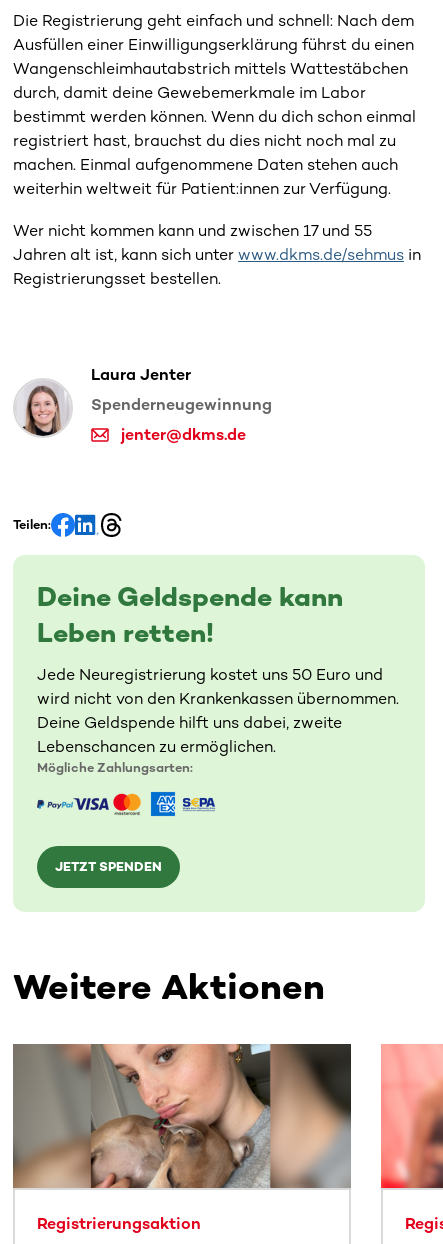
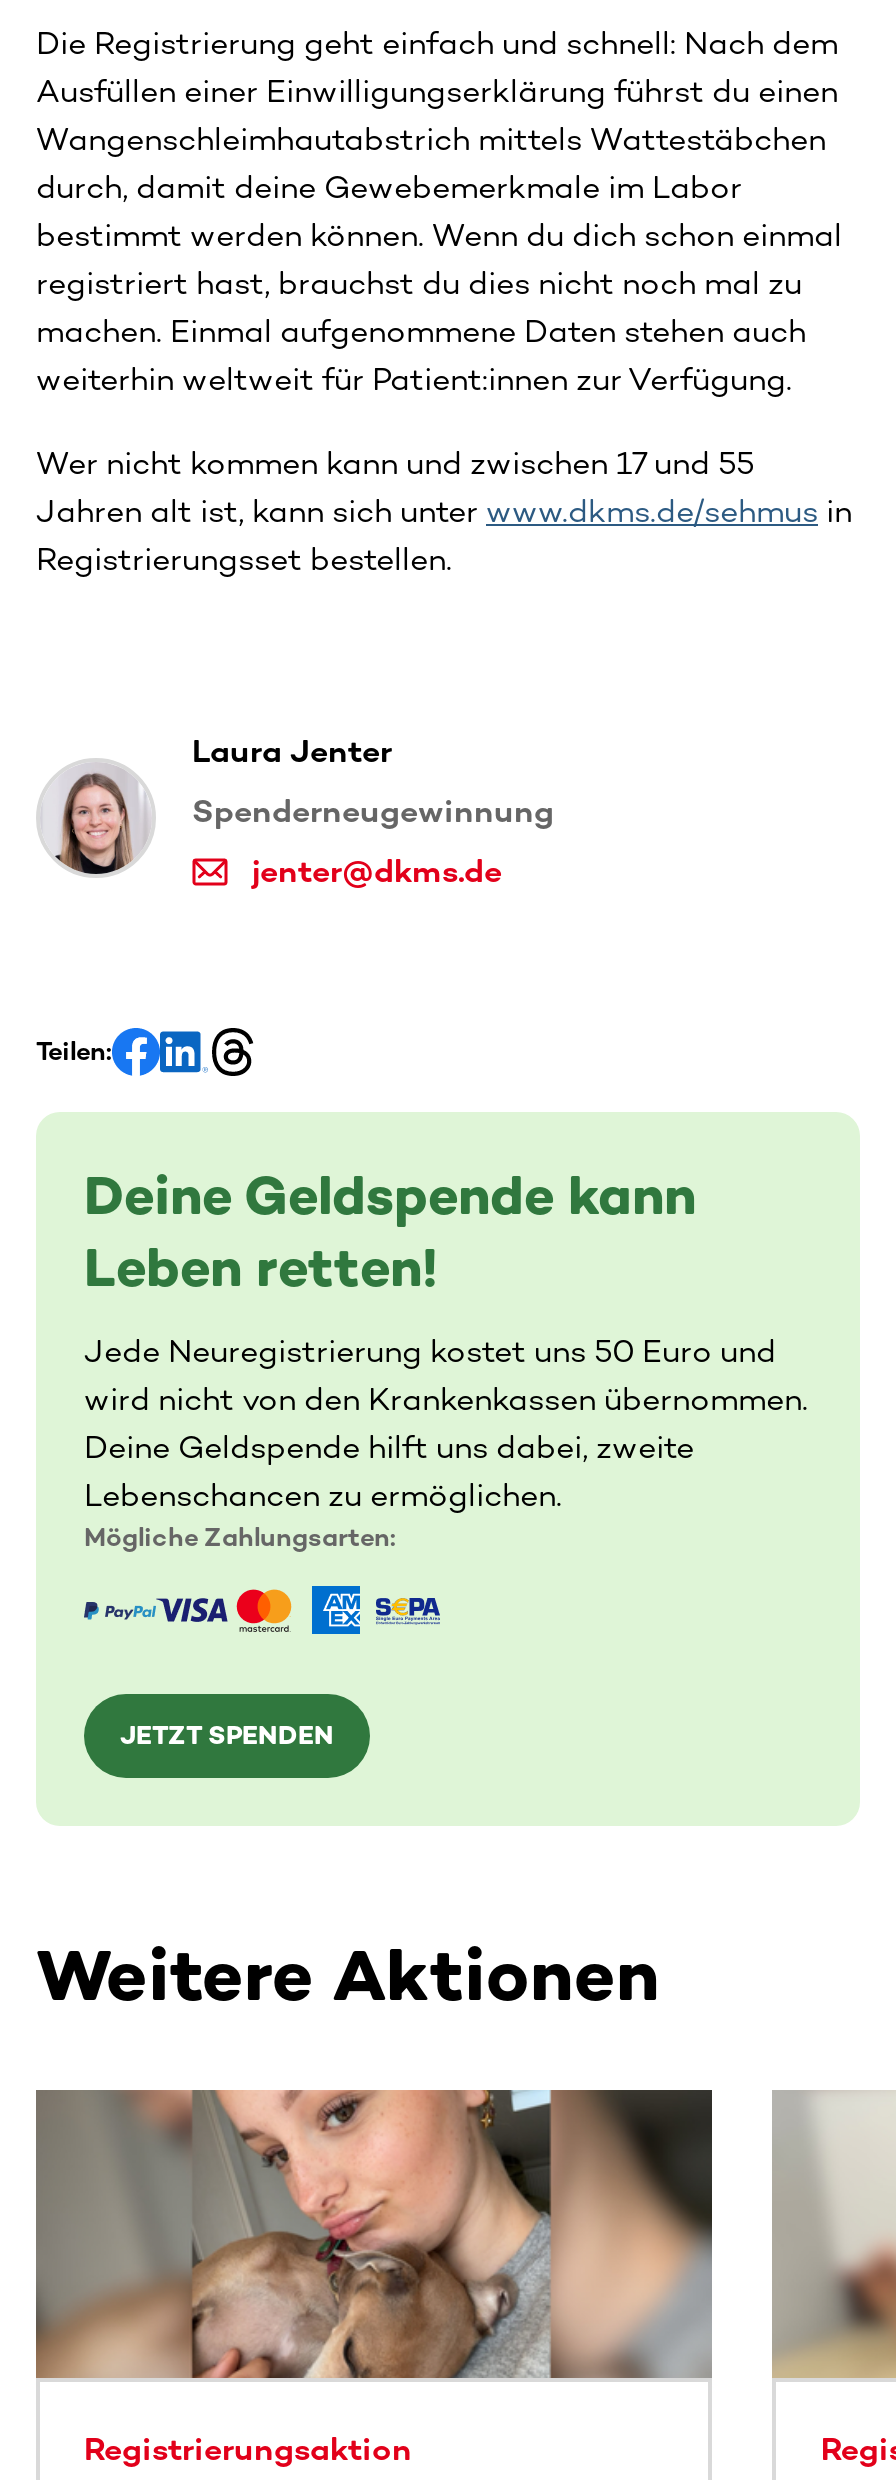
- [image]
+ [image]
